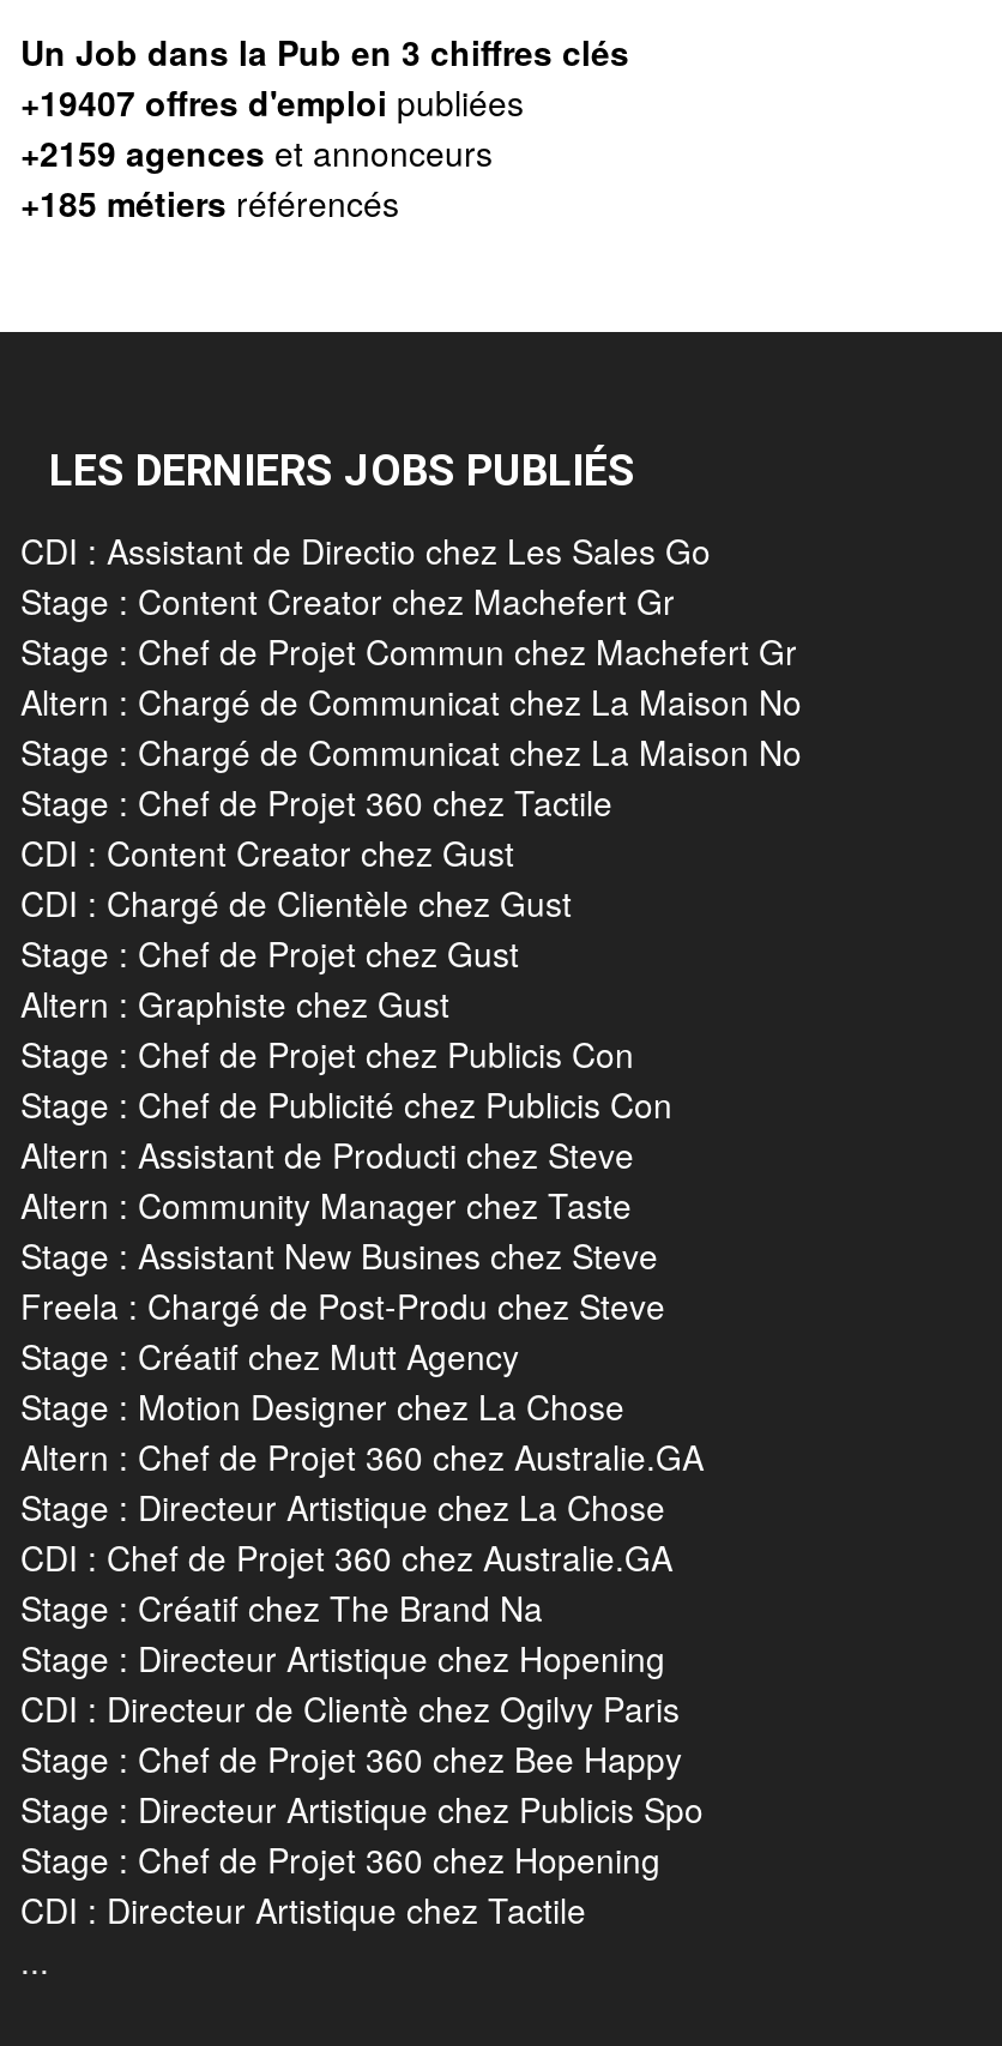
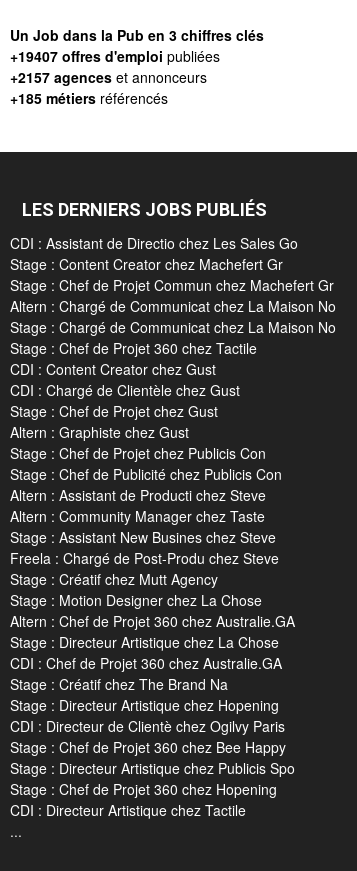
- +2159 agences et annonceurs
+ +2157 agences et annonceurs
